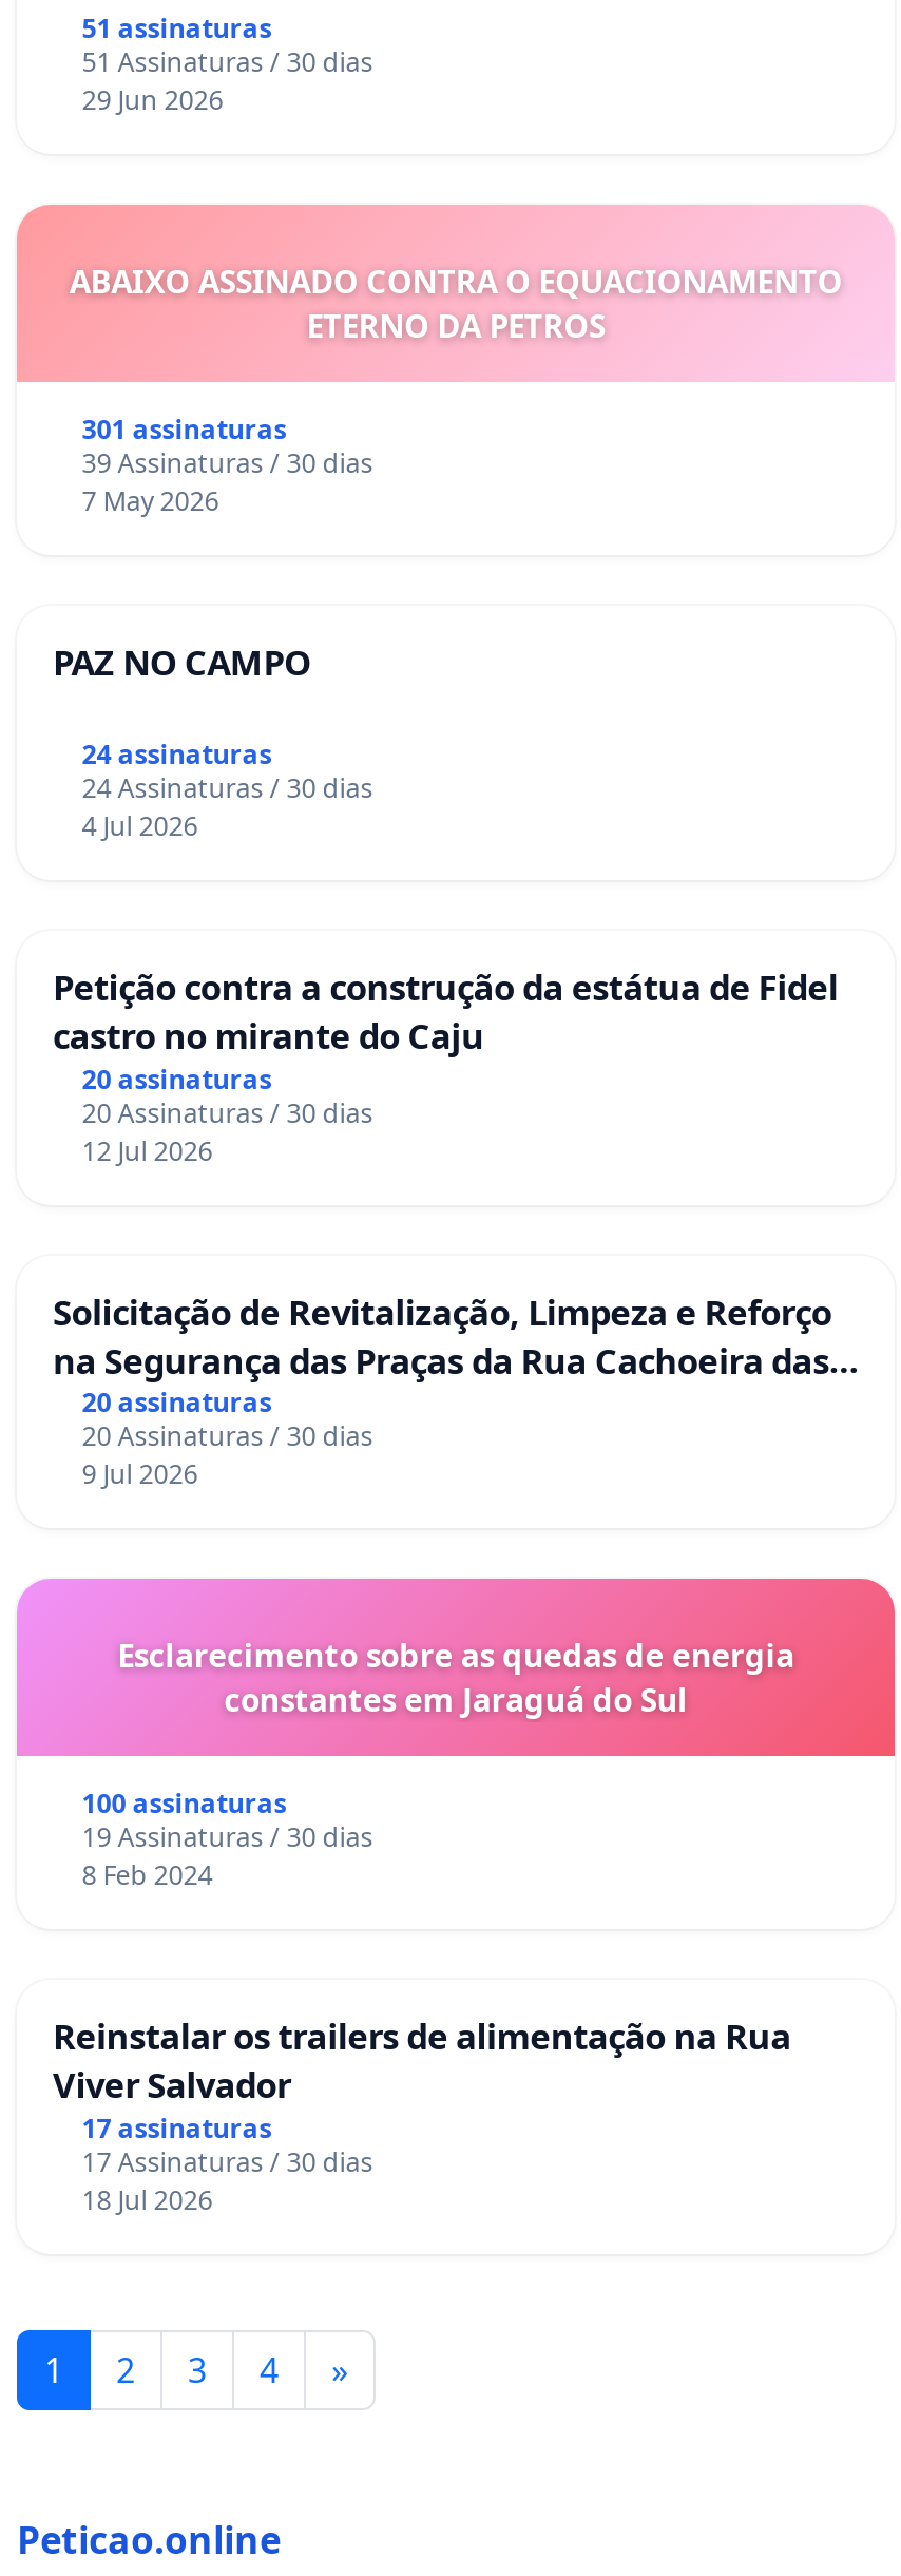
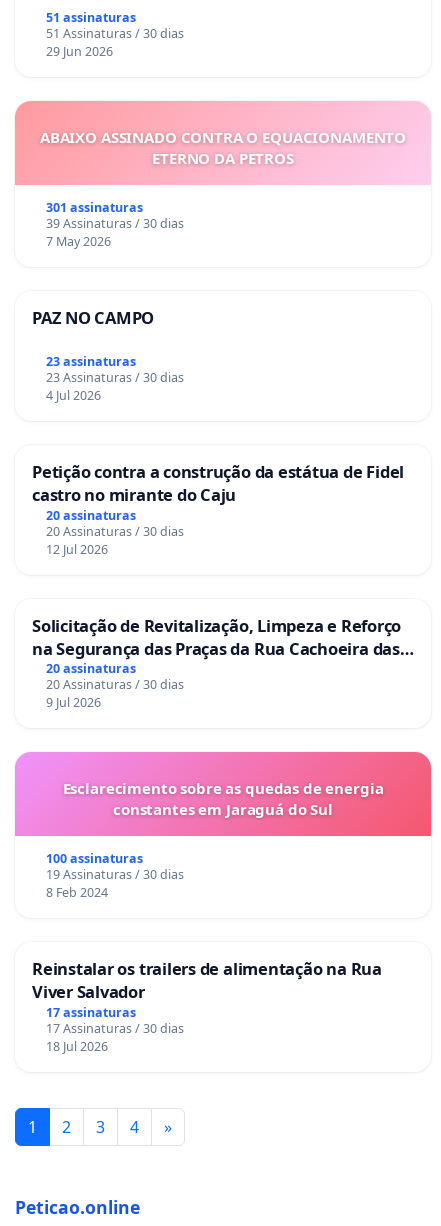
- 24 assinaturas
+ 23 assinaturas

- 24 Assinaturas / 30 dias
+ 23 Assinaturas / 30 dias
